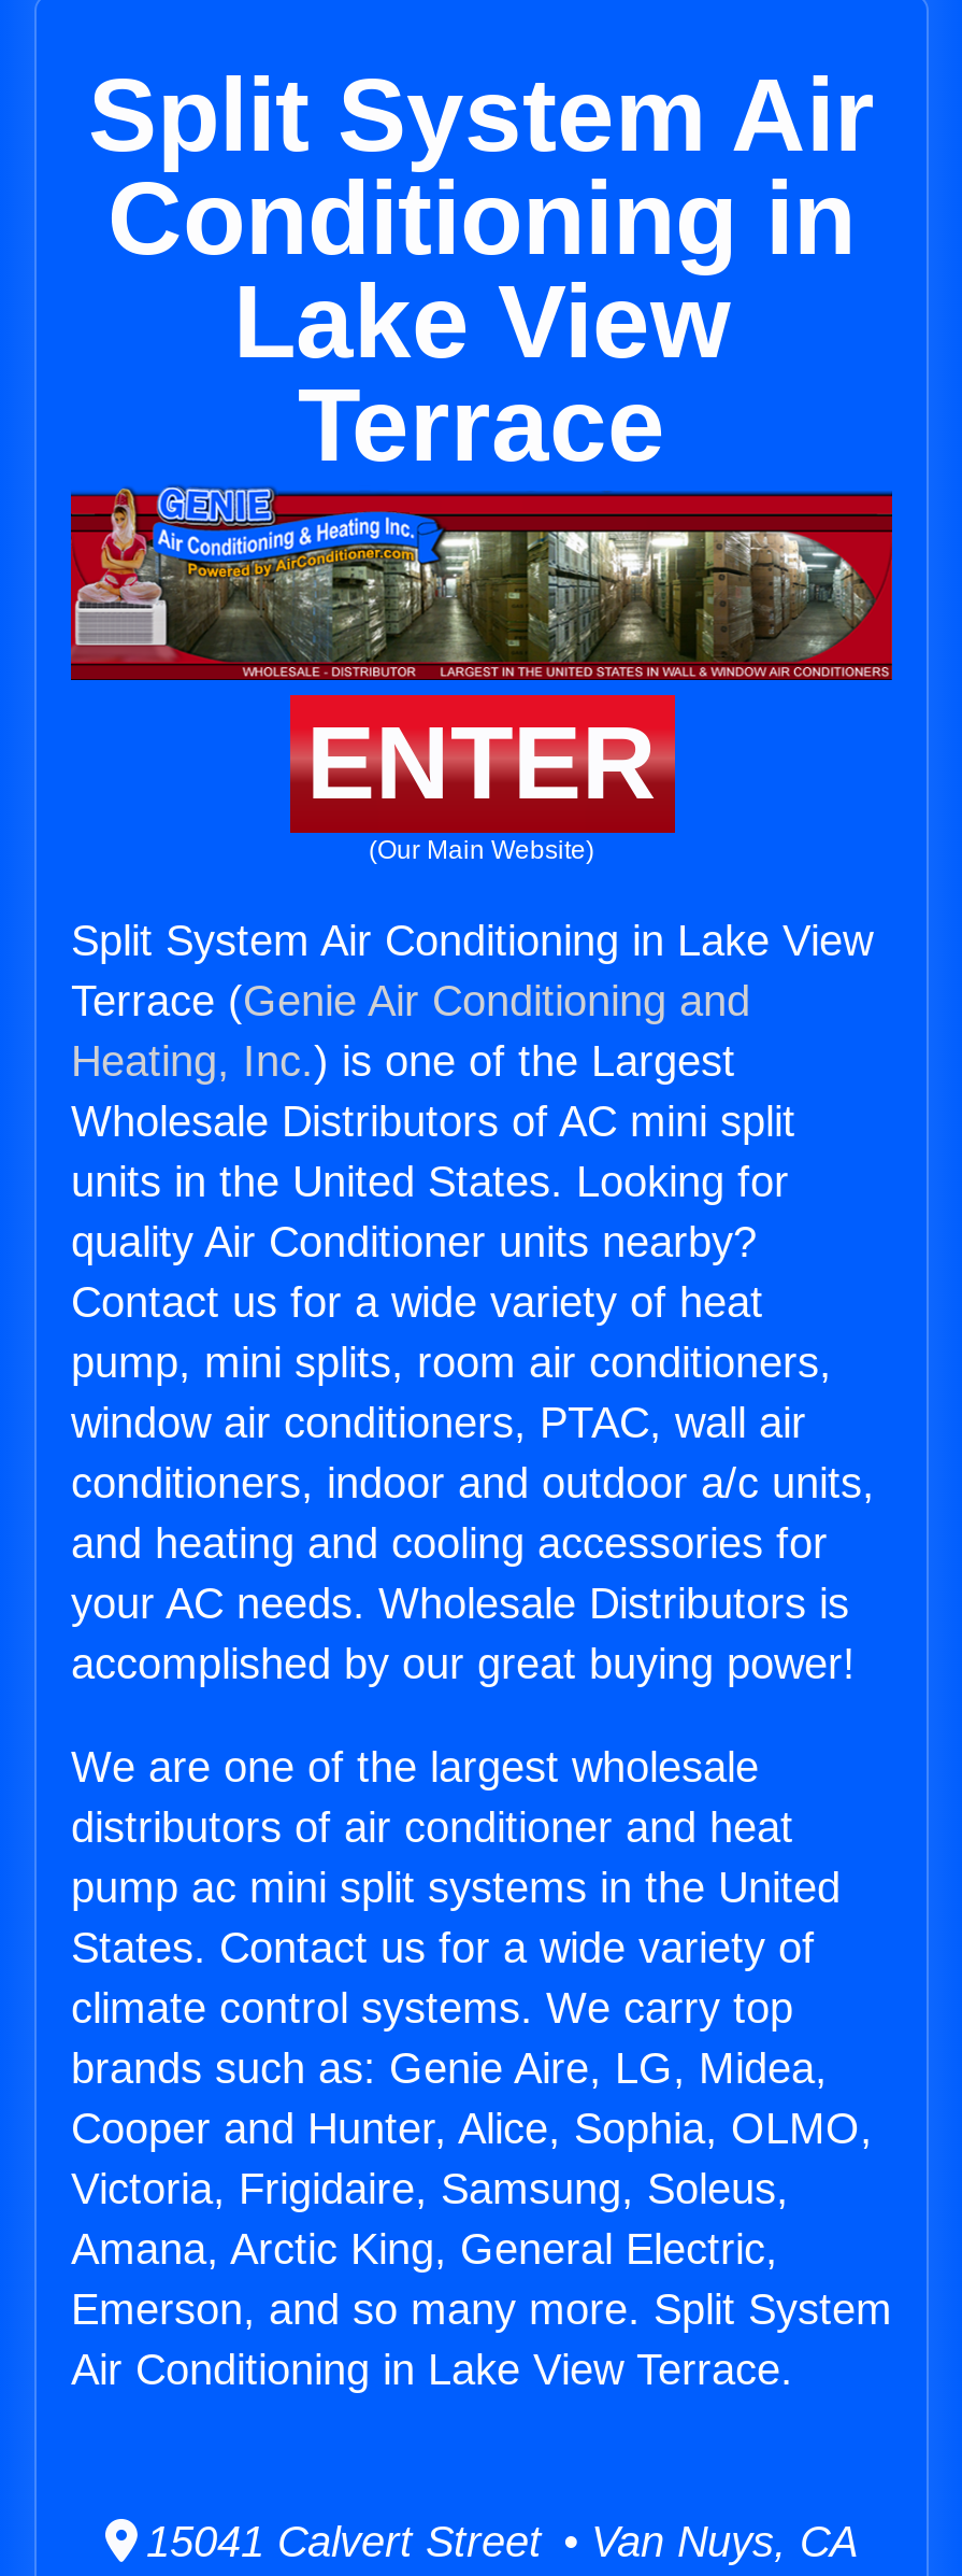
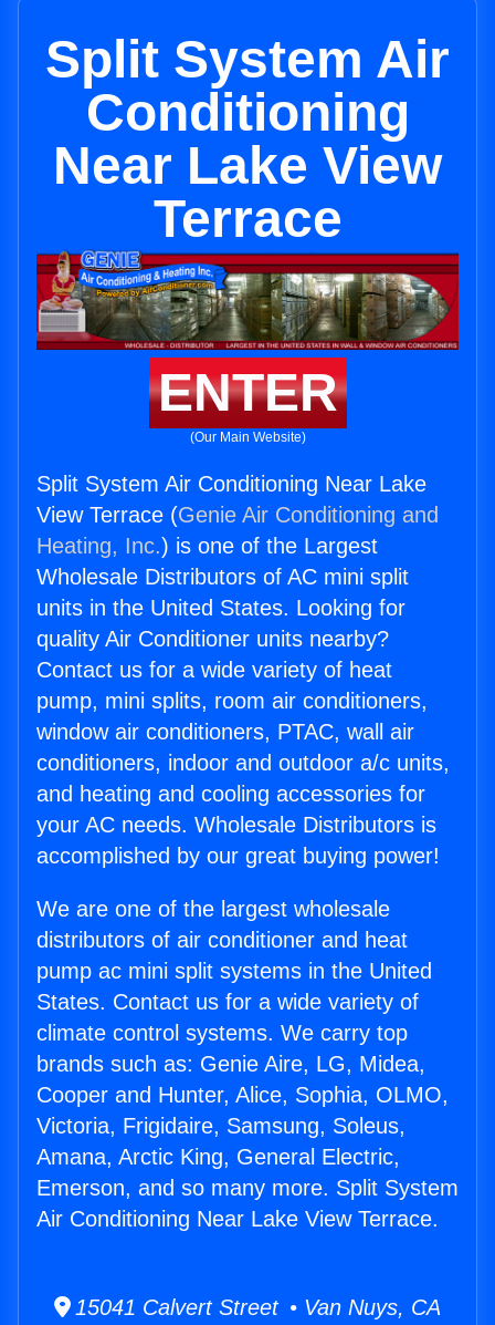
- Conditioning in
- Lake View
+ Conditioning
+ Near Lake View

- Split System Air Conditioning in Lake View
- Terrace (Genie Air Conditioning and
+ Split System Air Conditioning Near Lake
+ View Terrace (Genie Air Conditioning and

- Air Conditioning in Lake View Terrace.
+ Air Conditioning Near Lake View Terrace.
